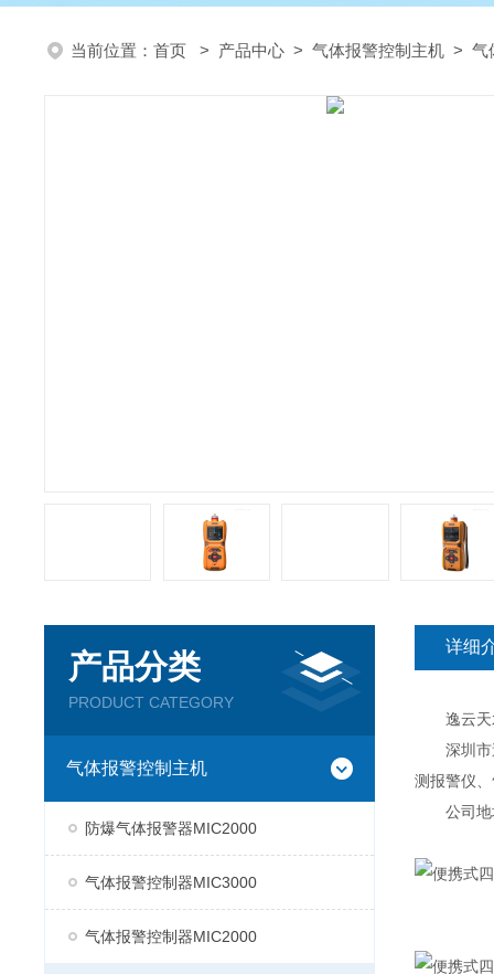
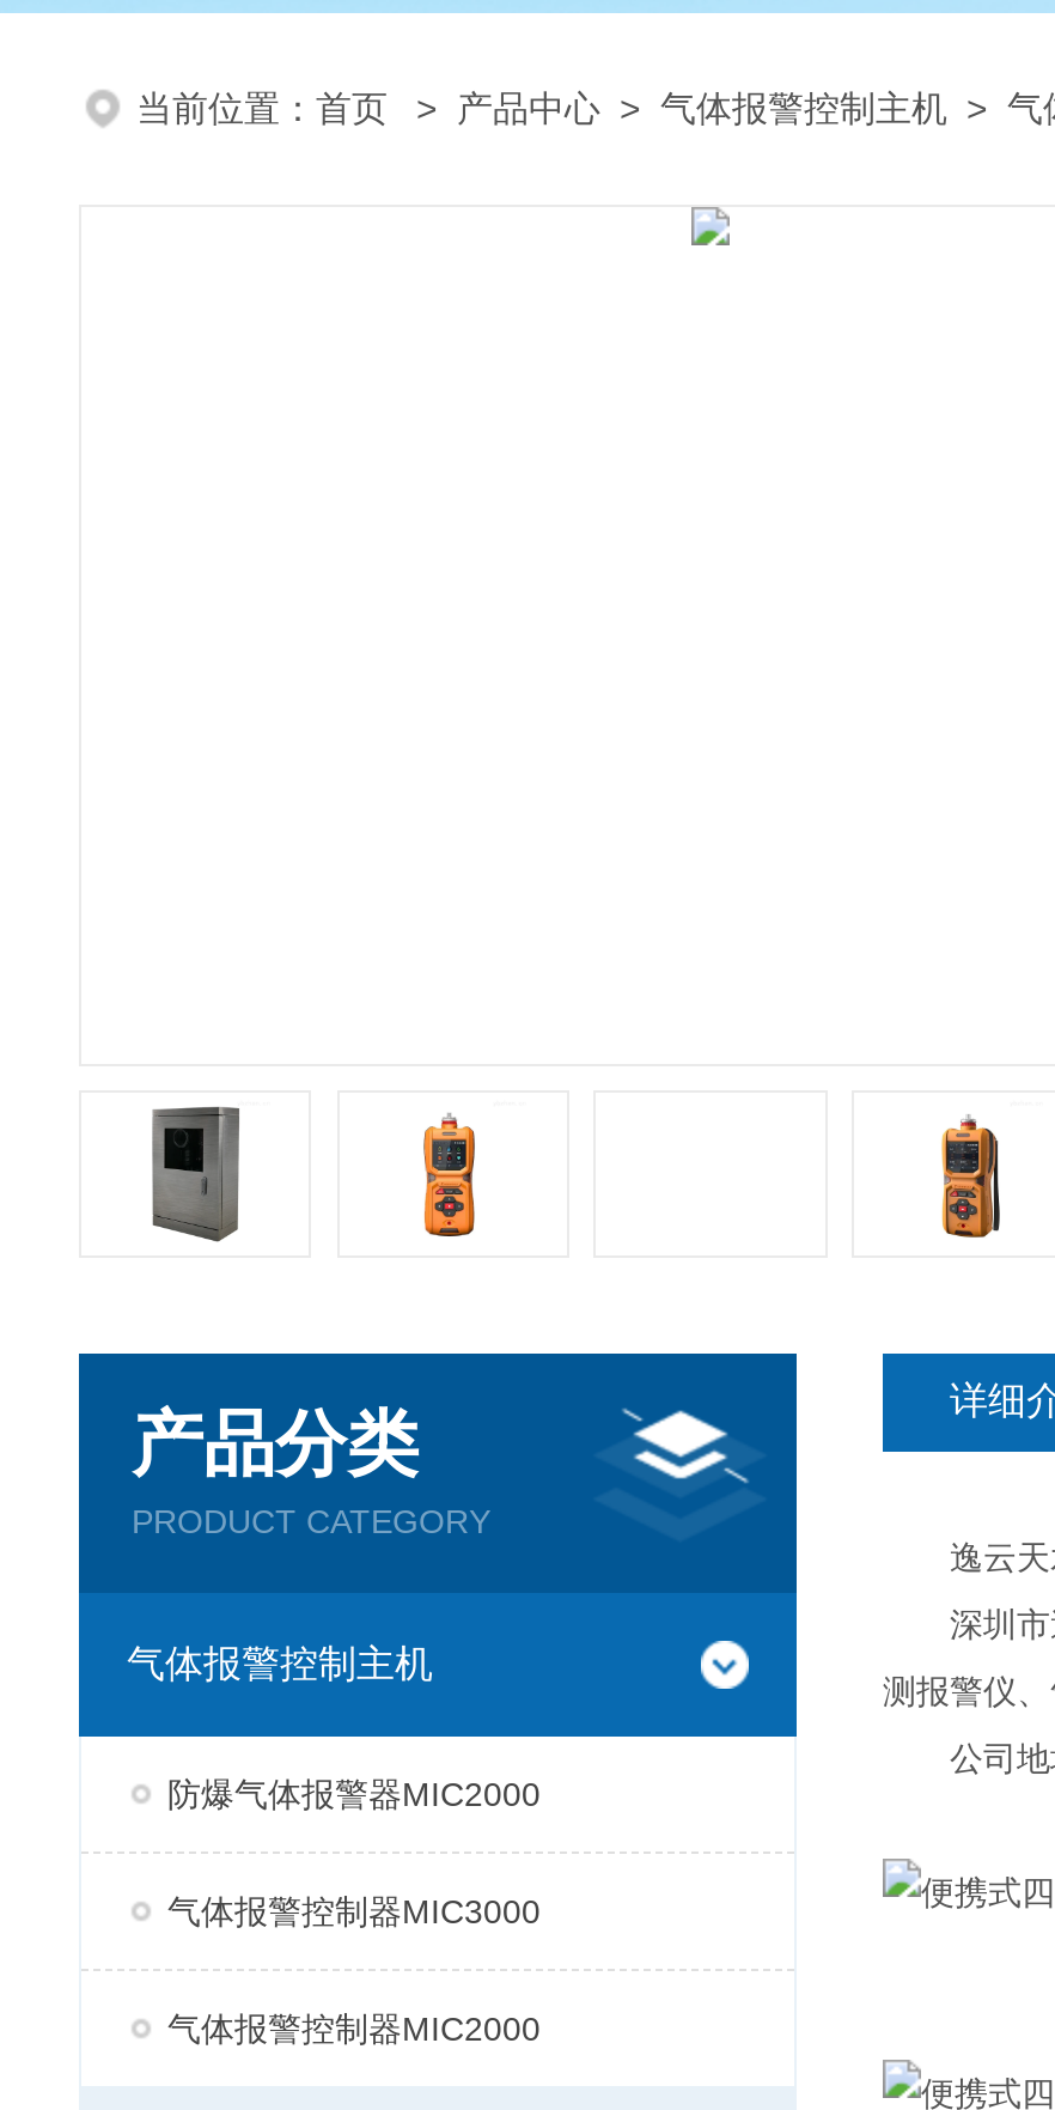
+ [image]
